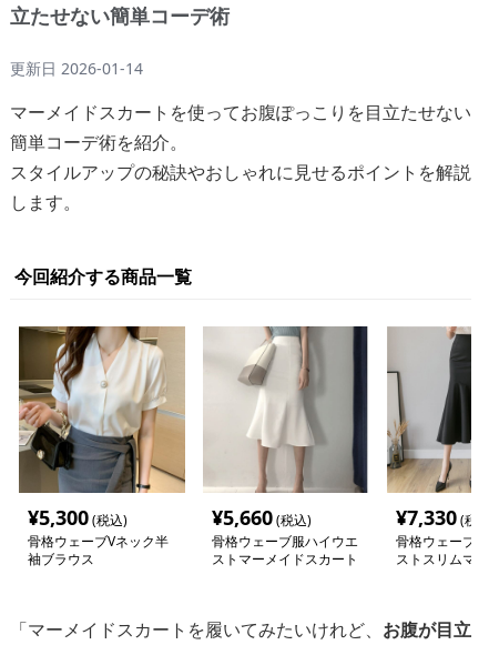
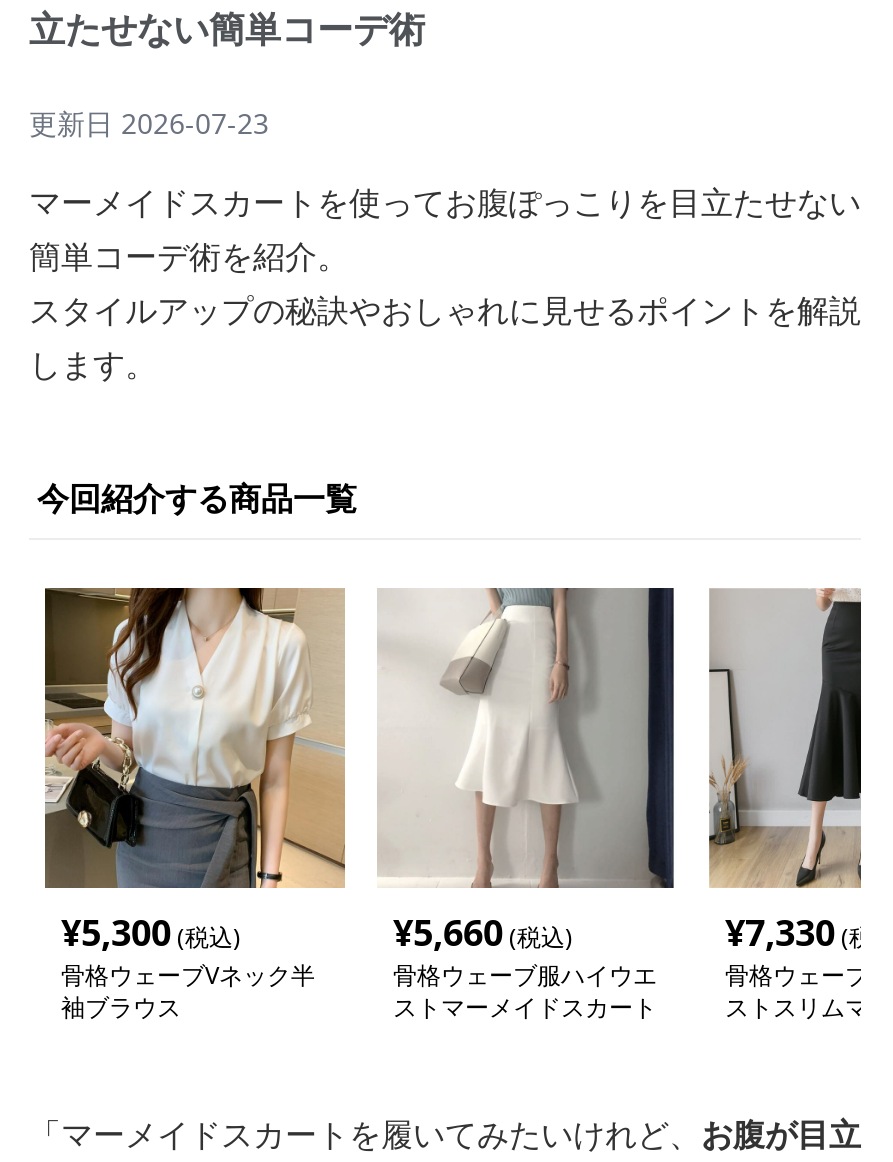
- 更新日2026-01-14
+ 更新日2026-07-23
